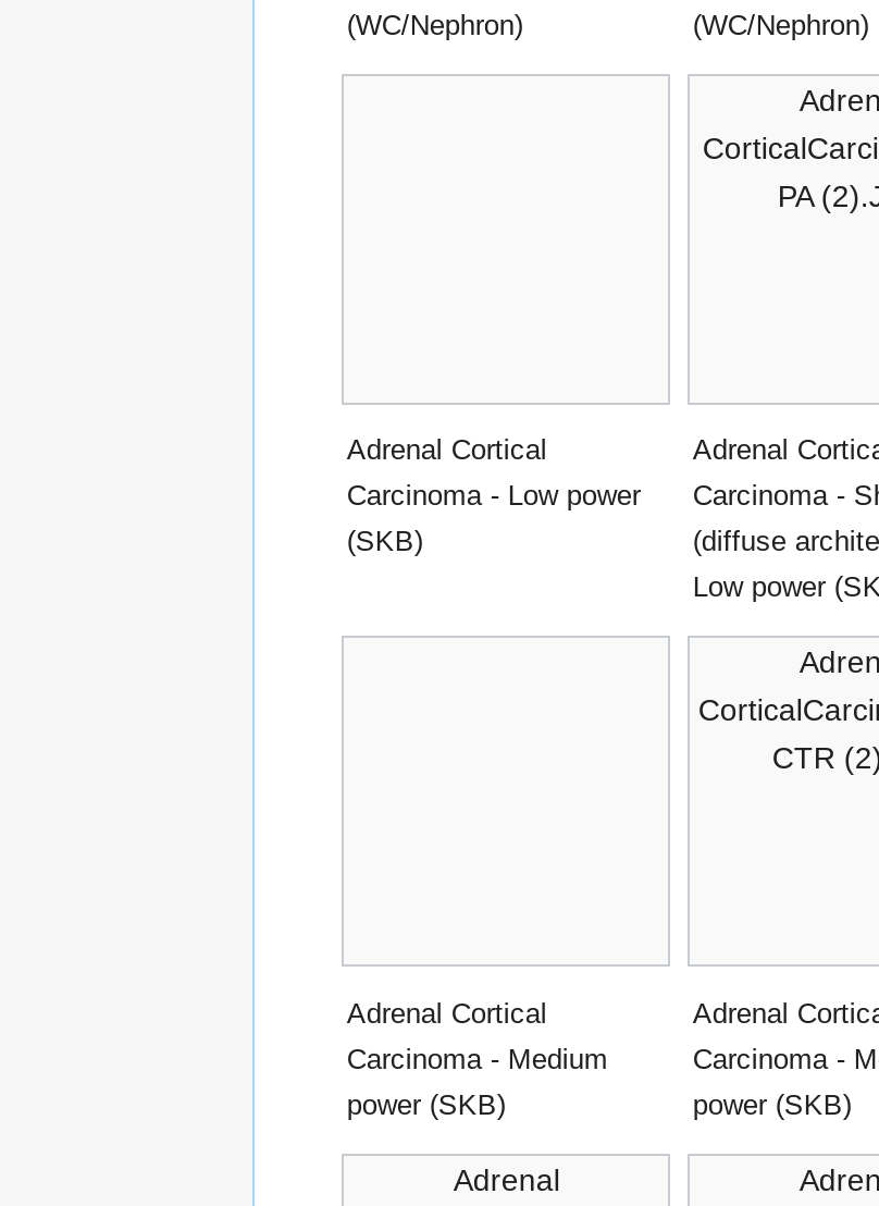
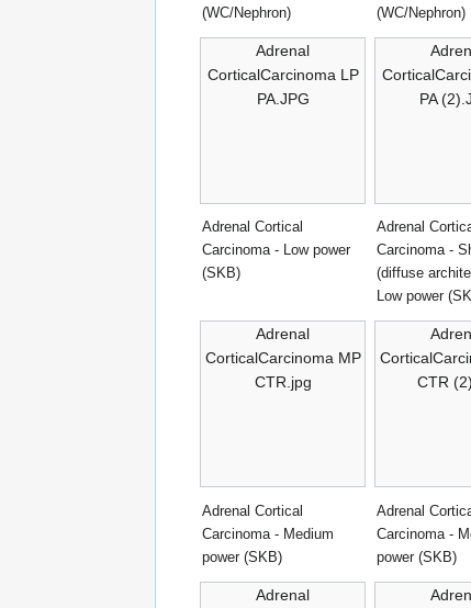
+ Adrenal
+ CorticalCarcinoma LP
+ PA.JPG

+ Adrenal
+ CorticalCarcinoma MP
+ CTR.jpg
